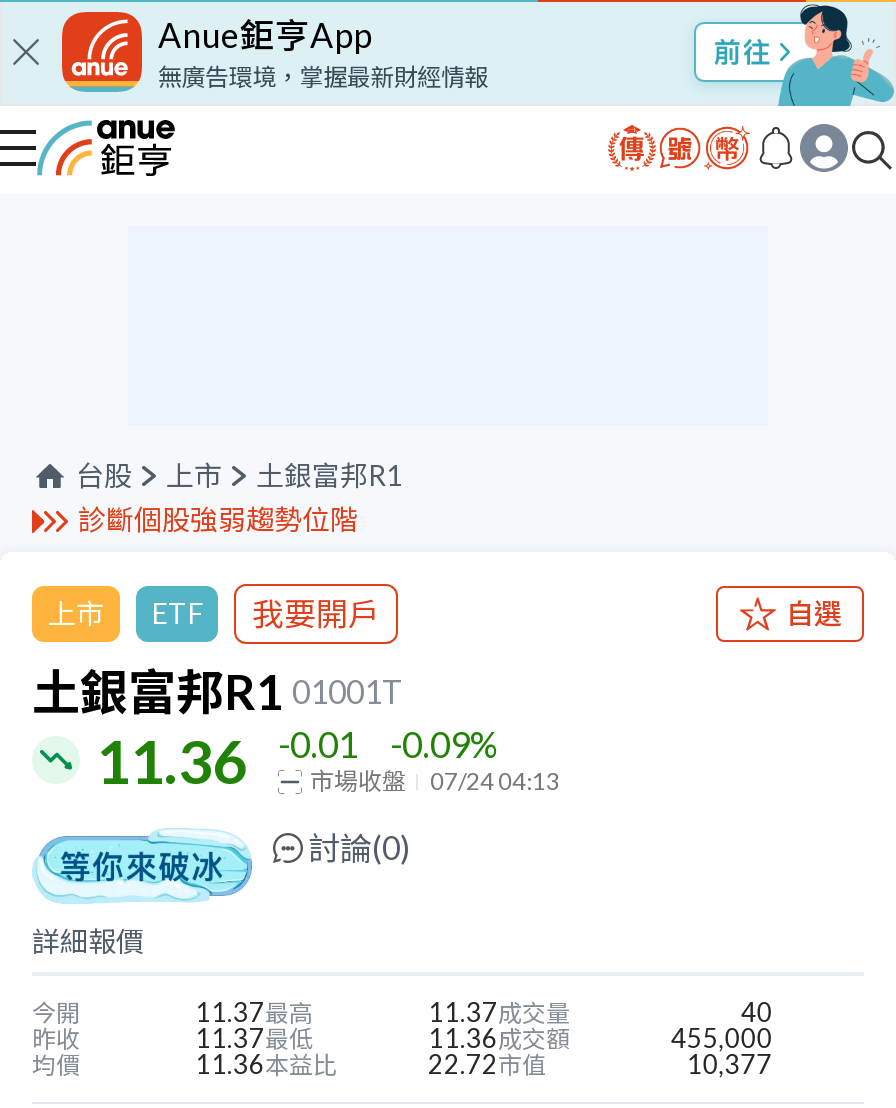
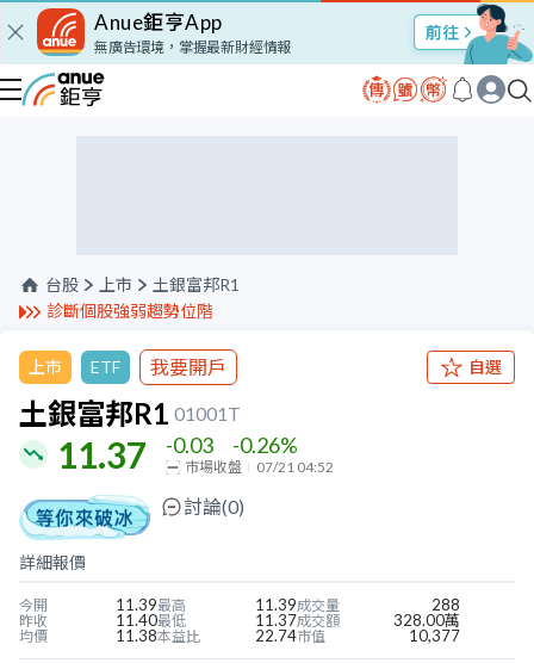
- 11.36
+ 11.37

- -0.01
+ -0.03

- -0.09%
+ -0.26%

- 市場收盤 07/24 04:13
+ 市場收盤 07/21 04:52

- 11.37最高
+ 11.39最高

- 11.37成交量
+ 11.39成交量

- 40
+ 288

- 11.37最低
- 11.36成交額
- 455,000
+ 11.40最低
+ 11.37成交額
+ 328.00萬

- 11.36本益比
+ 11.38本益比

- 22.72市值
+ 22.74市值
